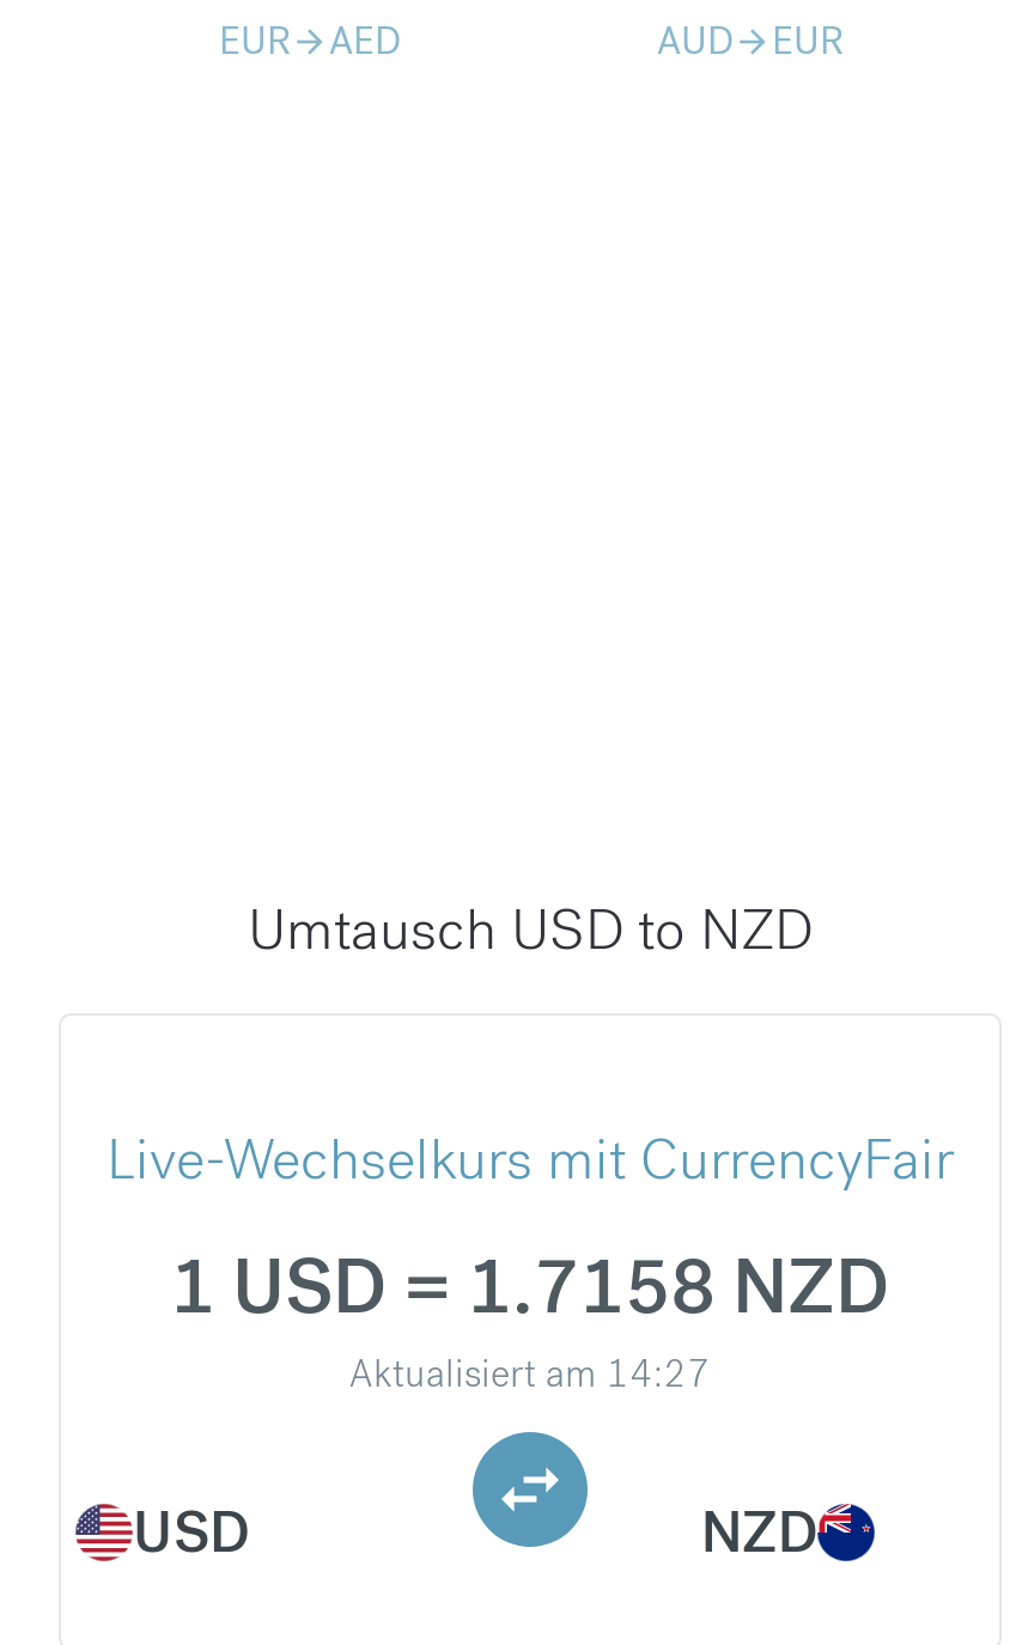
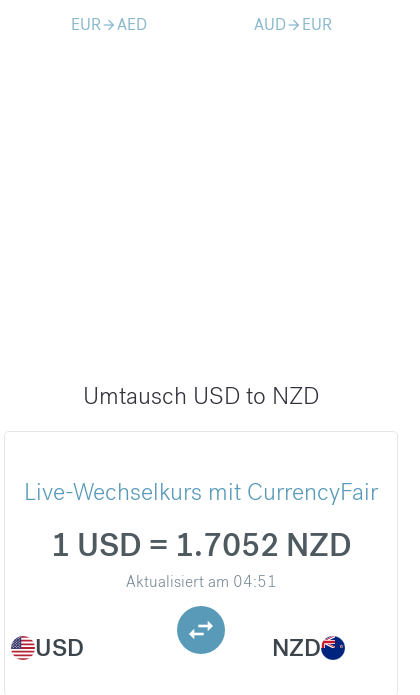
- 1 USD = 1.7158 NZD
+ 1 USD = 1.7052 NZD

- Aktualisiert am 14:27
+ Aktualisiert am 04:51
